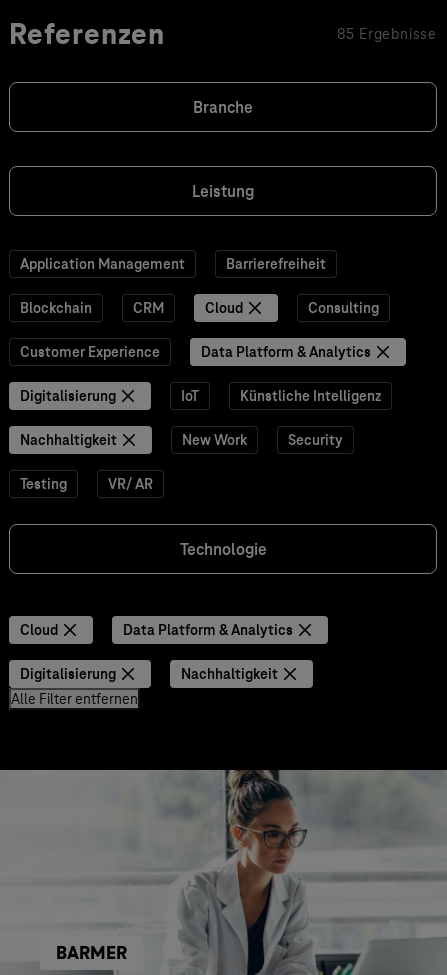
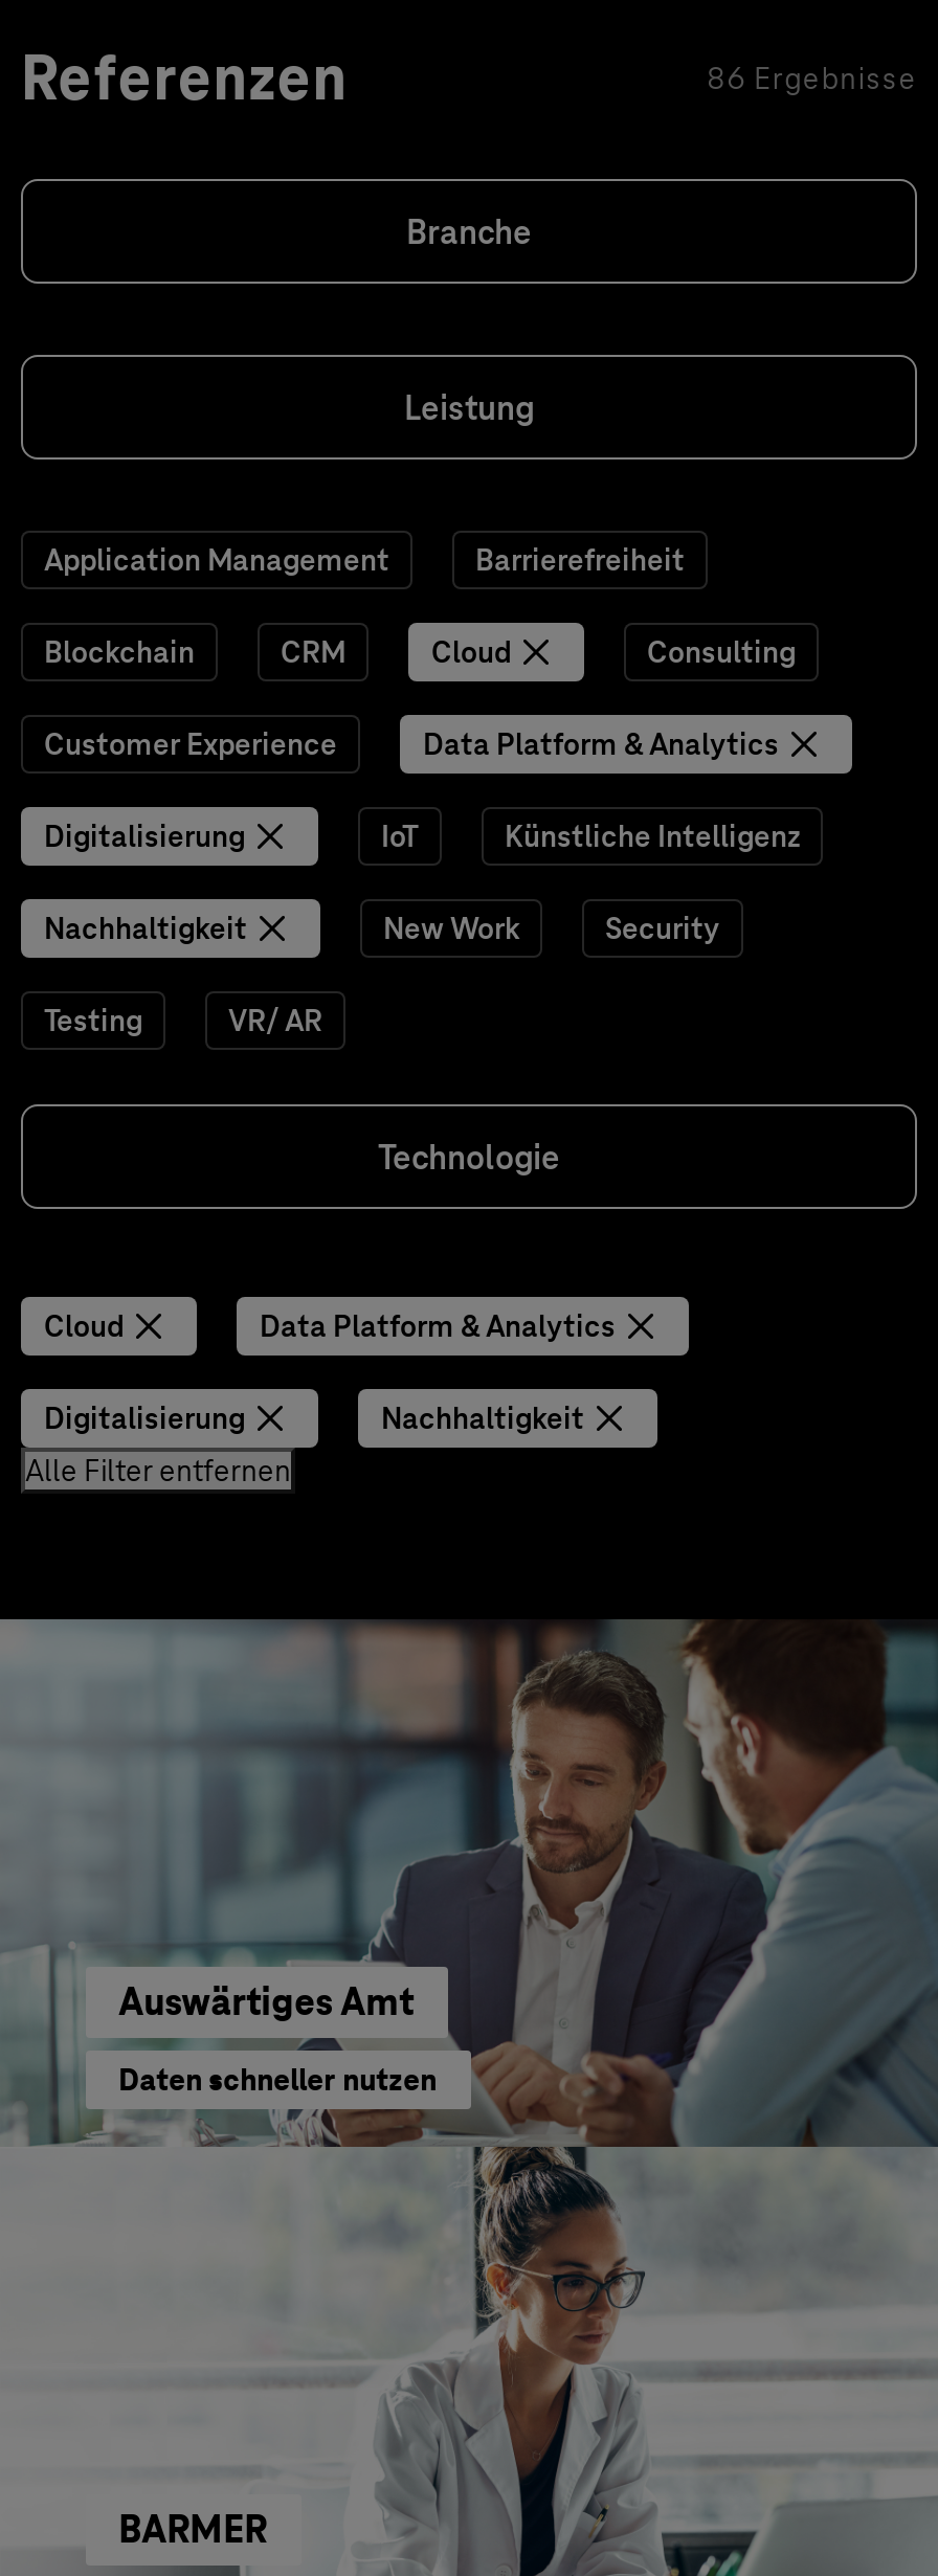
- 85 Ergebnisse
+ 86 Ergebnisse

+ [image]
+ Auswärtiges Amt
+ Daten schneller nutzen
